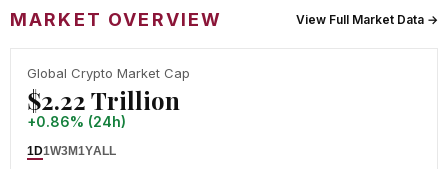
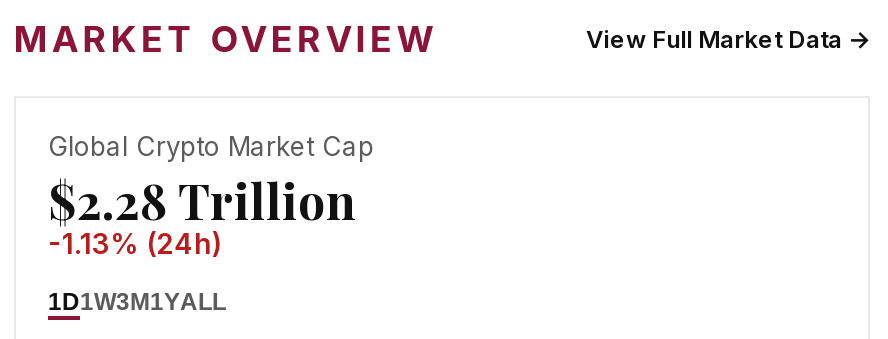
- $2.22 Trillion
+ $2.28 Trillion

- +0.86% (24h)
+ -1.13% (24h)
